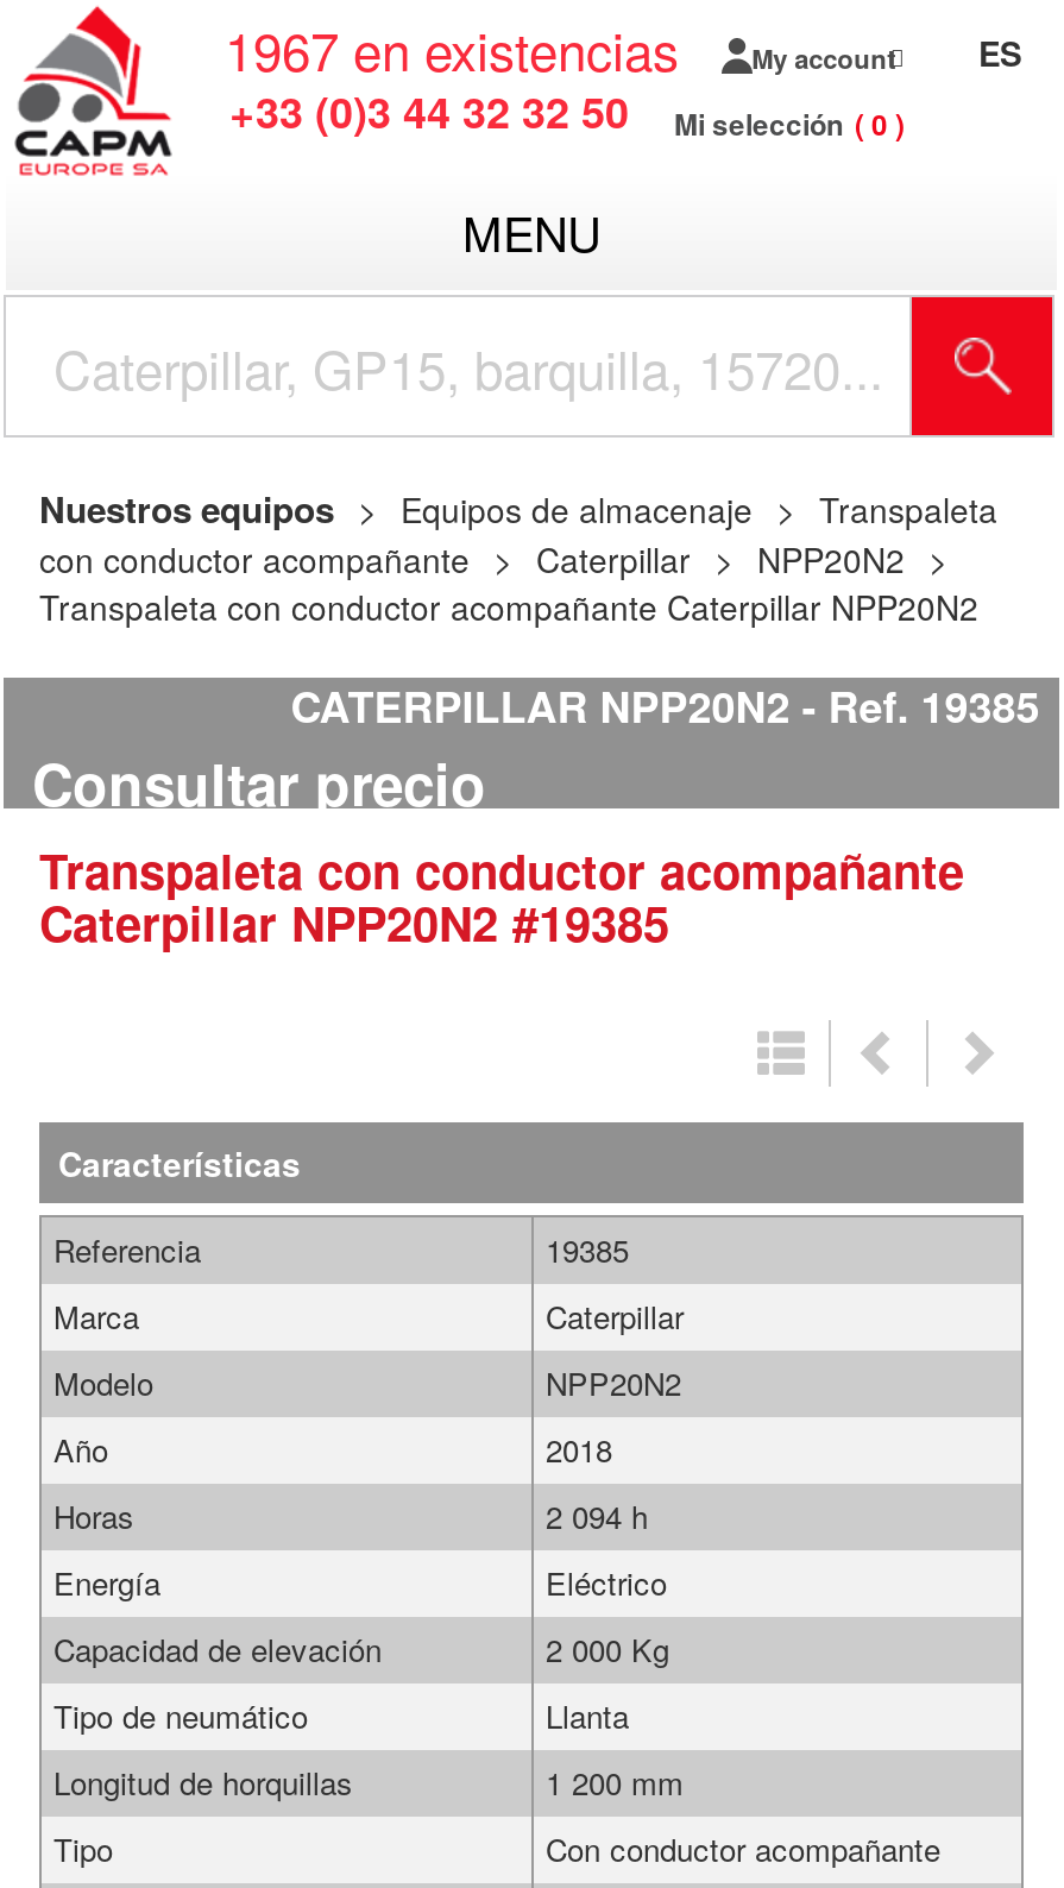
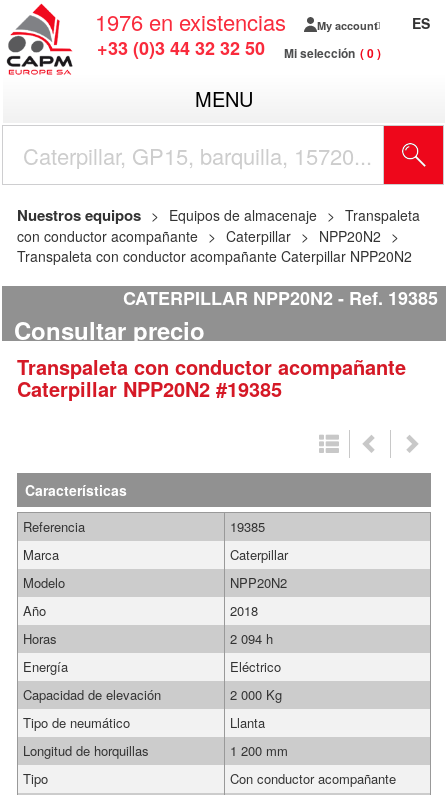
- 1967 en existencias
+ 1976 en existencias
